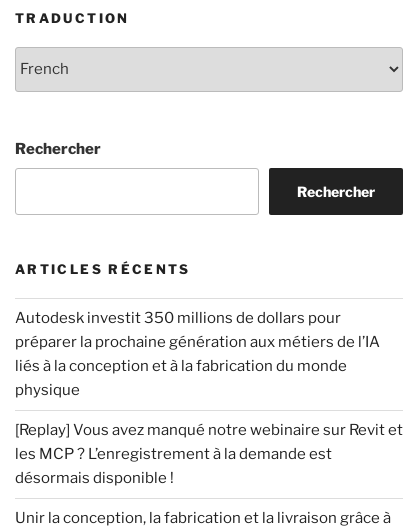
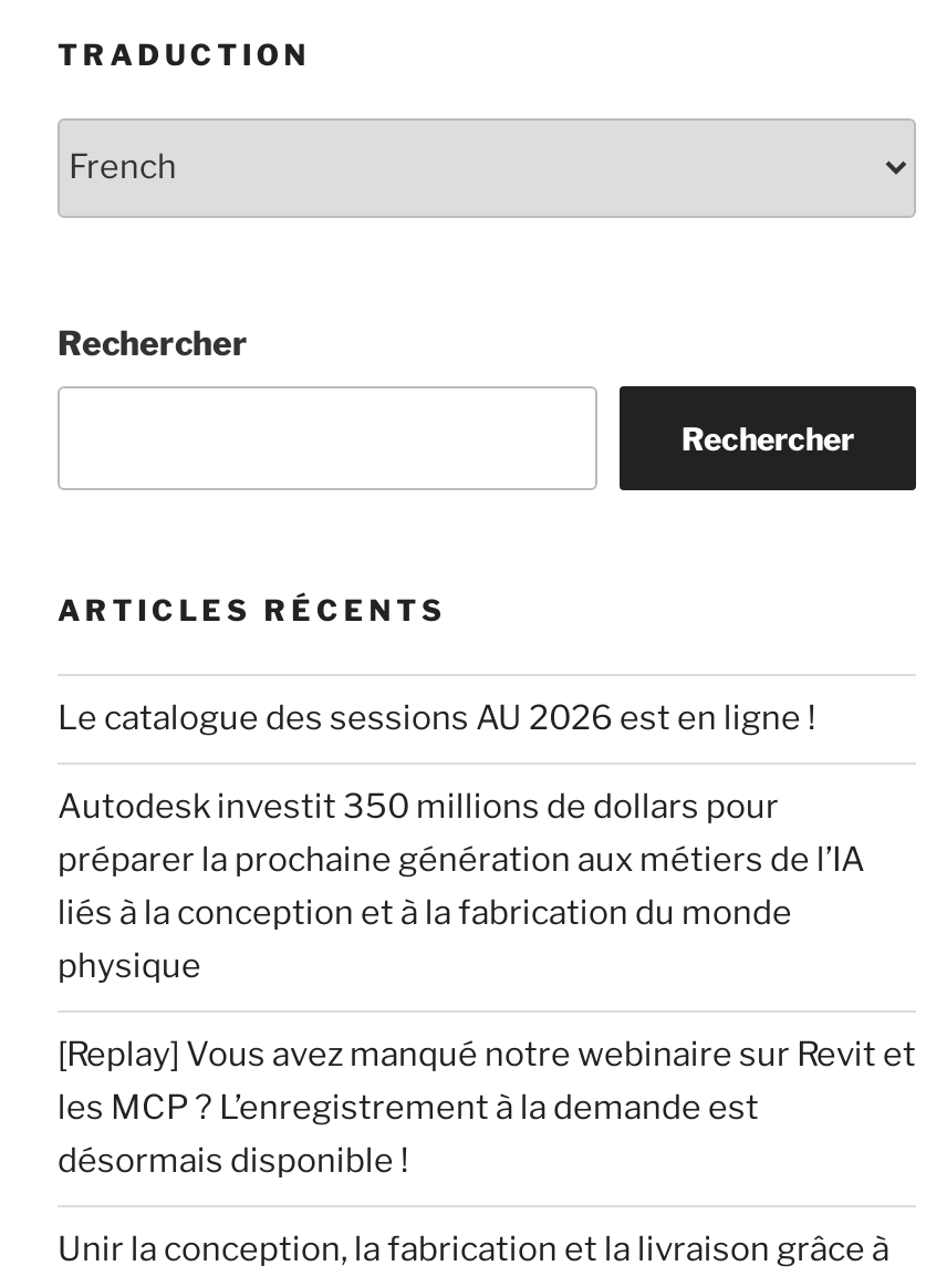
+ Le catalogue des sessions AU 2026 est en ligne !
